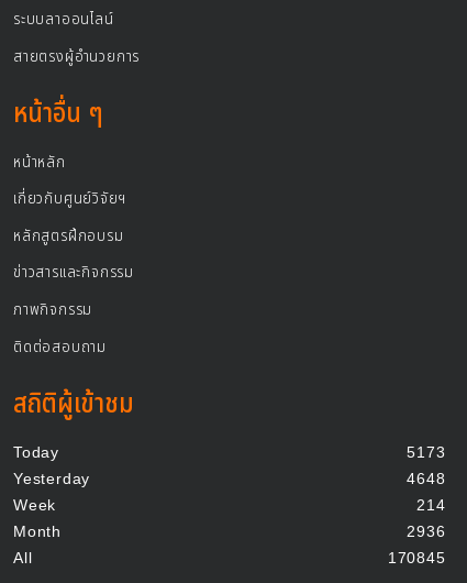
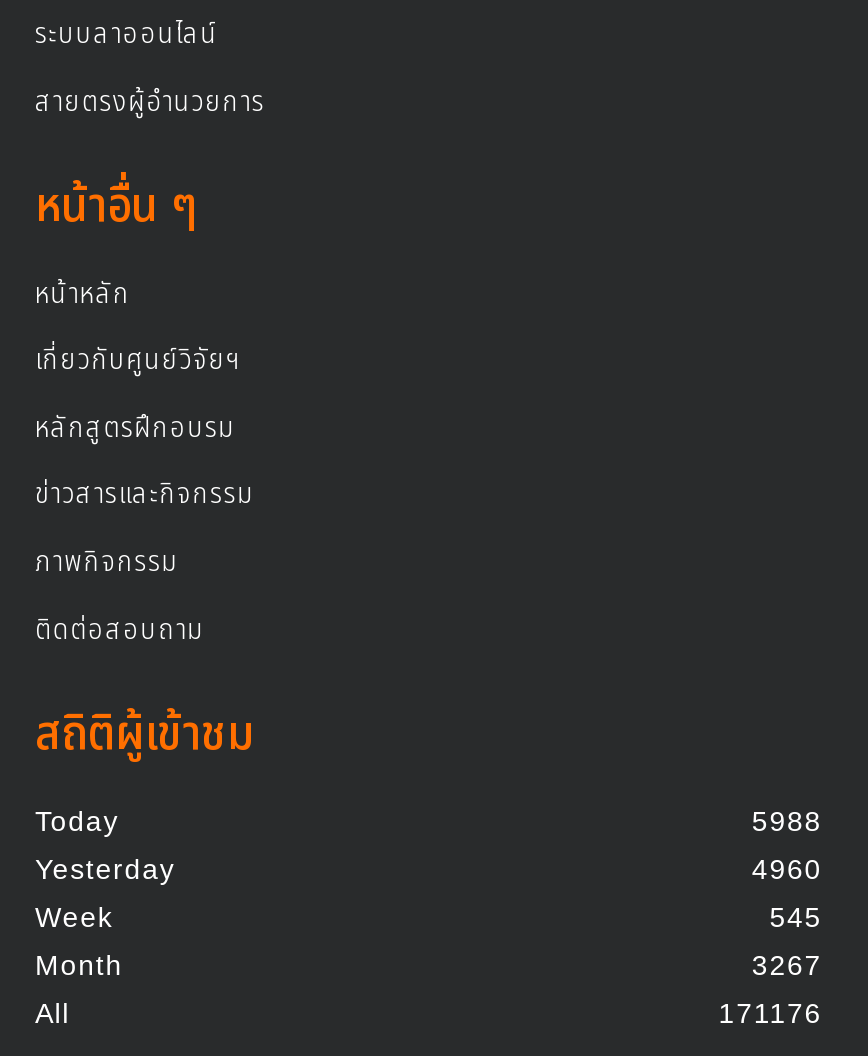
- 5173
+ 5988

- 4648
+ 4960

- 214
+ 545

- 2936
+ 3267

- 170845
+ 171176
